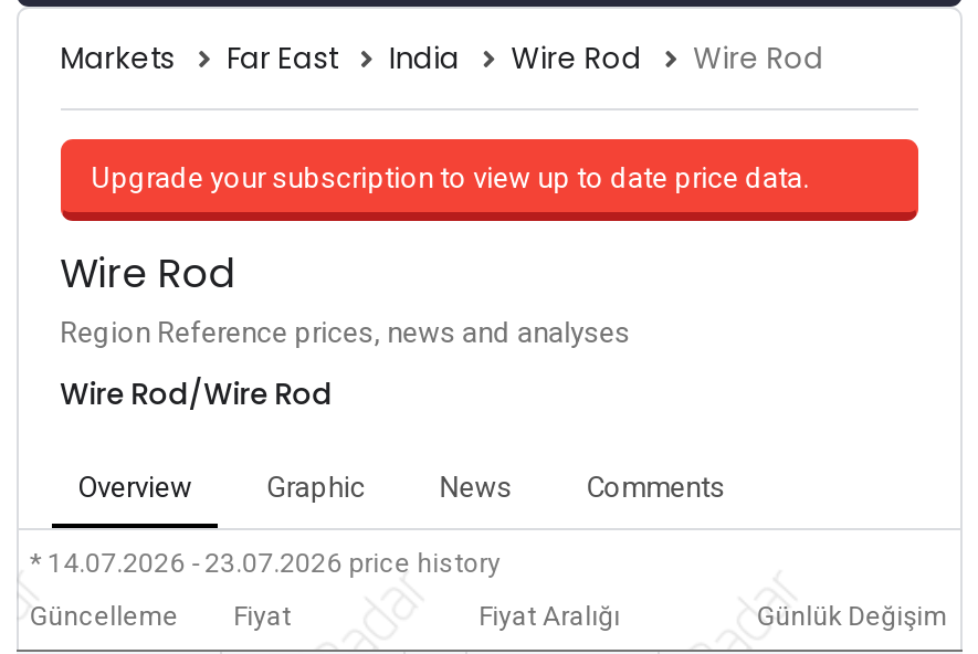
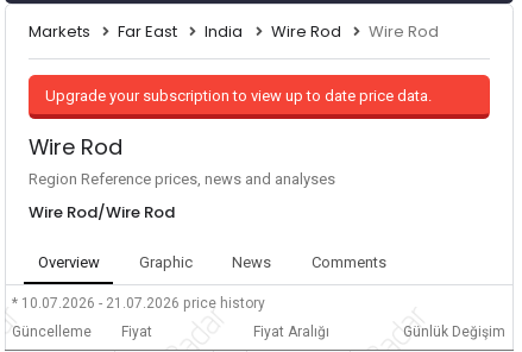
- * 14.07.2026 - 23.07.2026 price history
+ * 10.07.2026 - 21.07.2026 price history
